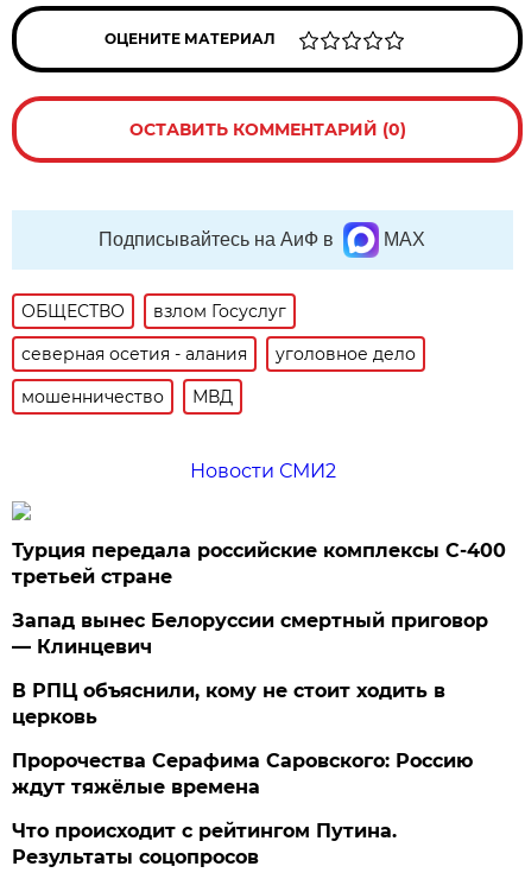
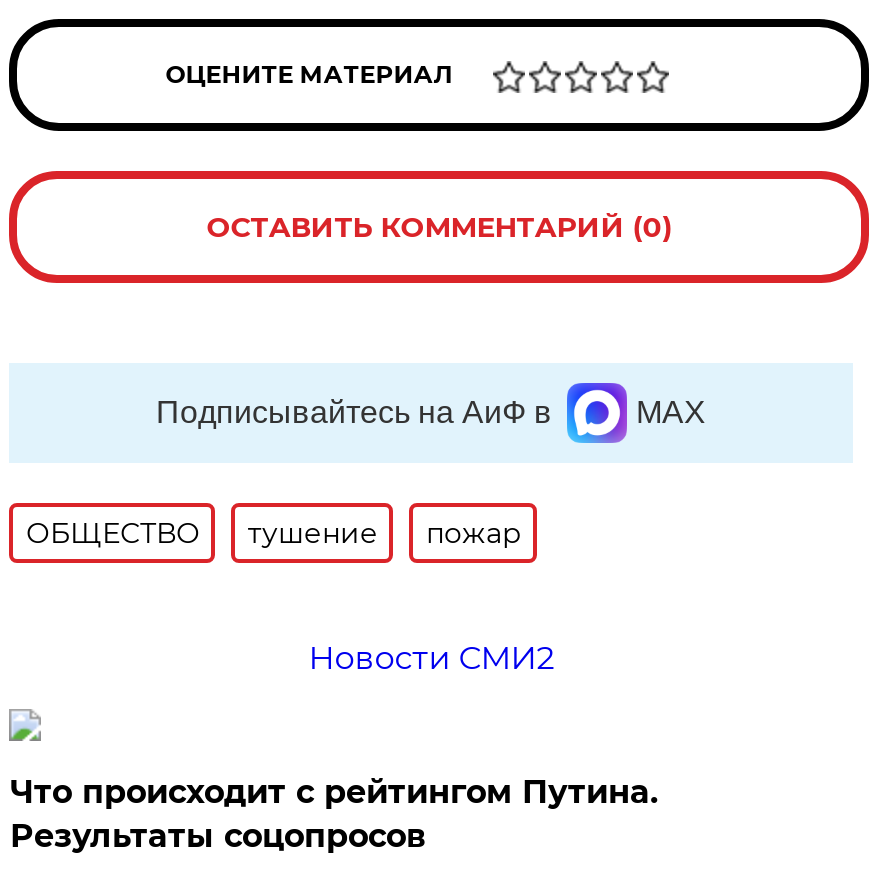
- взлом Госуслуг
- северная осетия - алания
- уголовное дело
- мошенничество
- МВД
+ тушение
+ пожар

- Турция передала российские комплексы С-400
- третьей стране
- Запад вынес Белоруссии смертный приговор
- — Клинцевич
- В РПЦ объяснили, кому не стоит ходить в
- церковь
- Пророчества Серафима Саровского: Россию
- ждут тяжёлые времена
